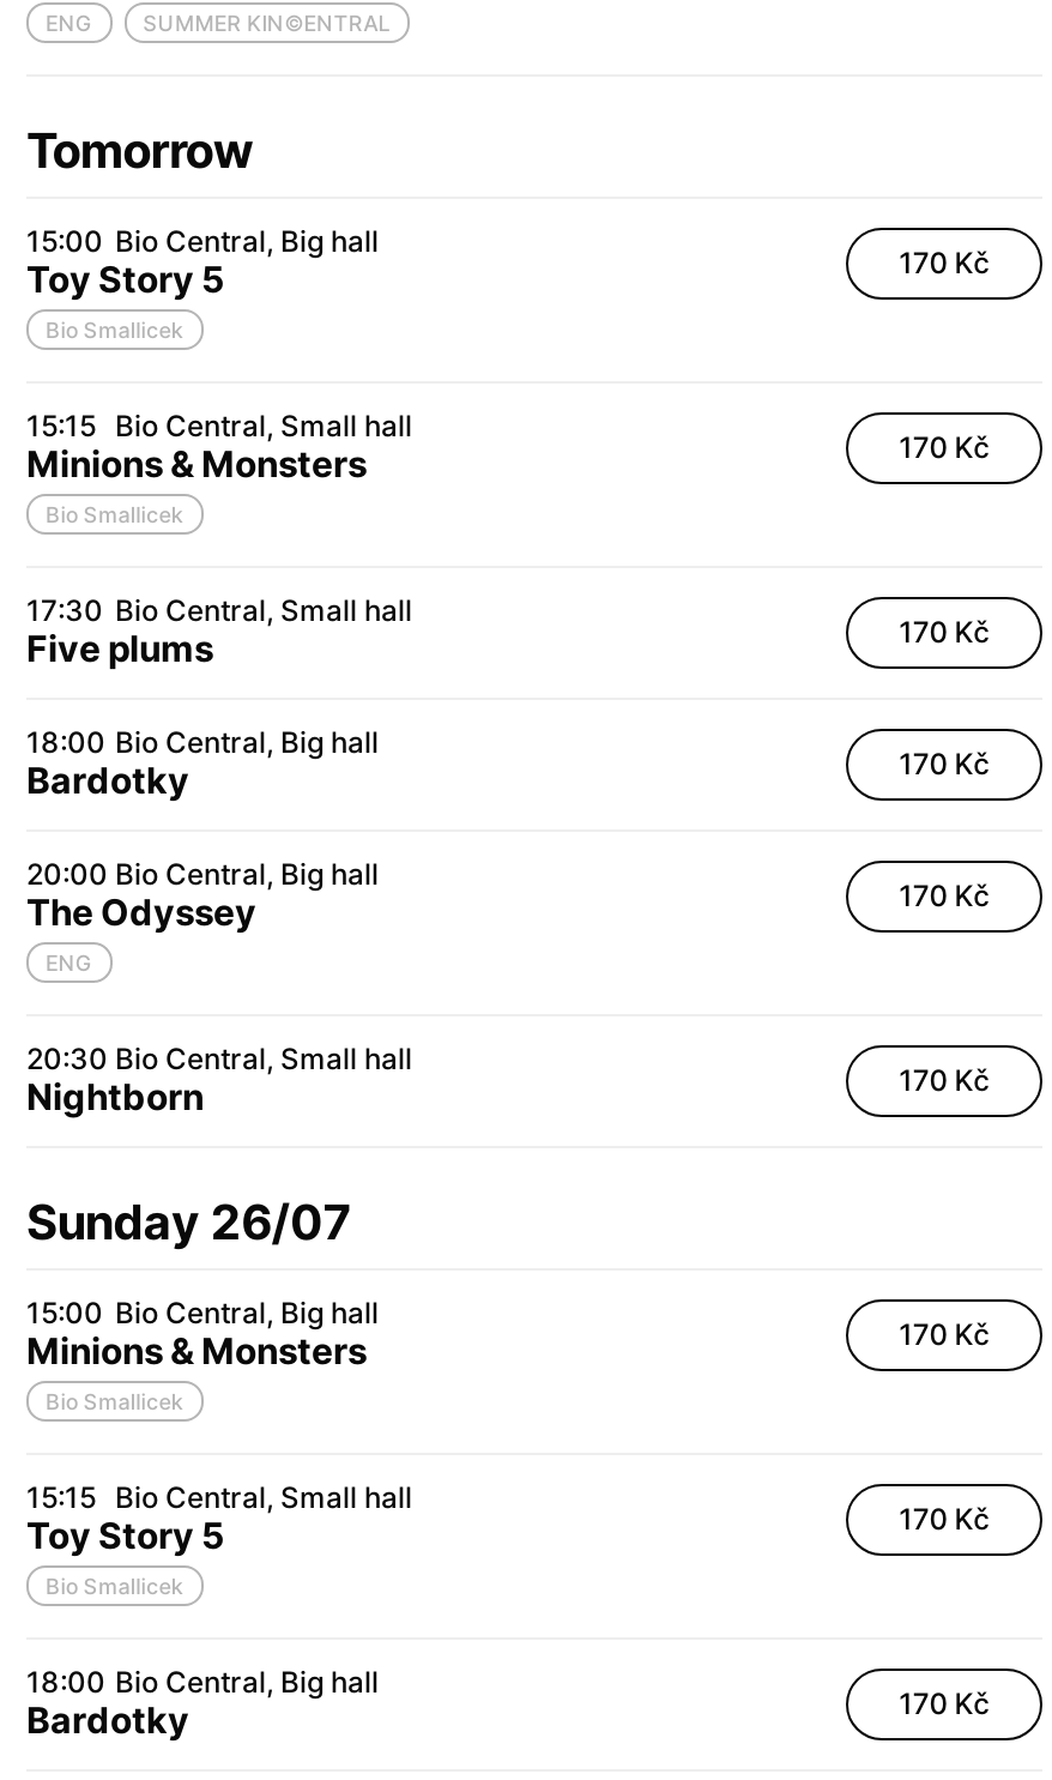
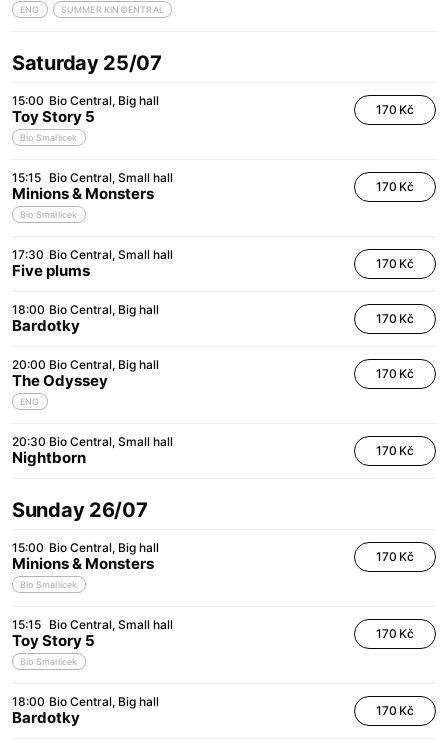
- Tomorrow
+ Saturday 25/07
